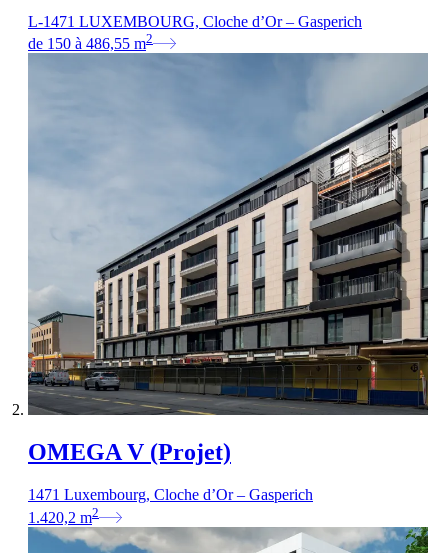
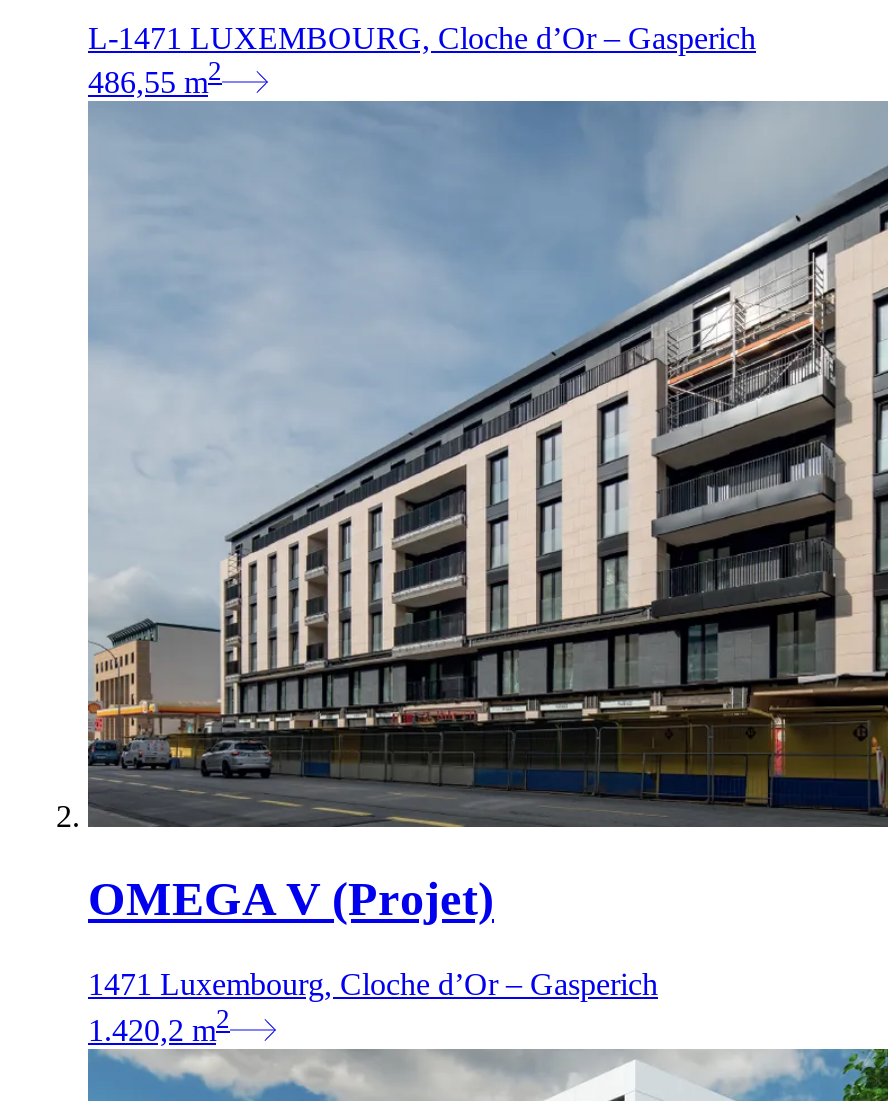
- de 150 à 486,55 m2
+ 486,55 m2
